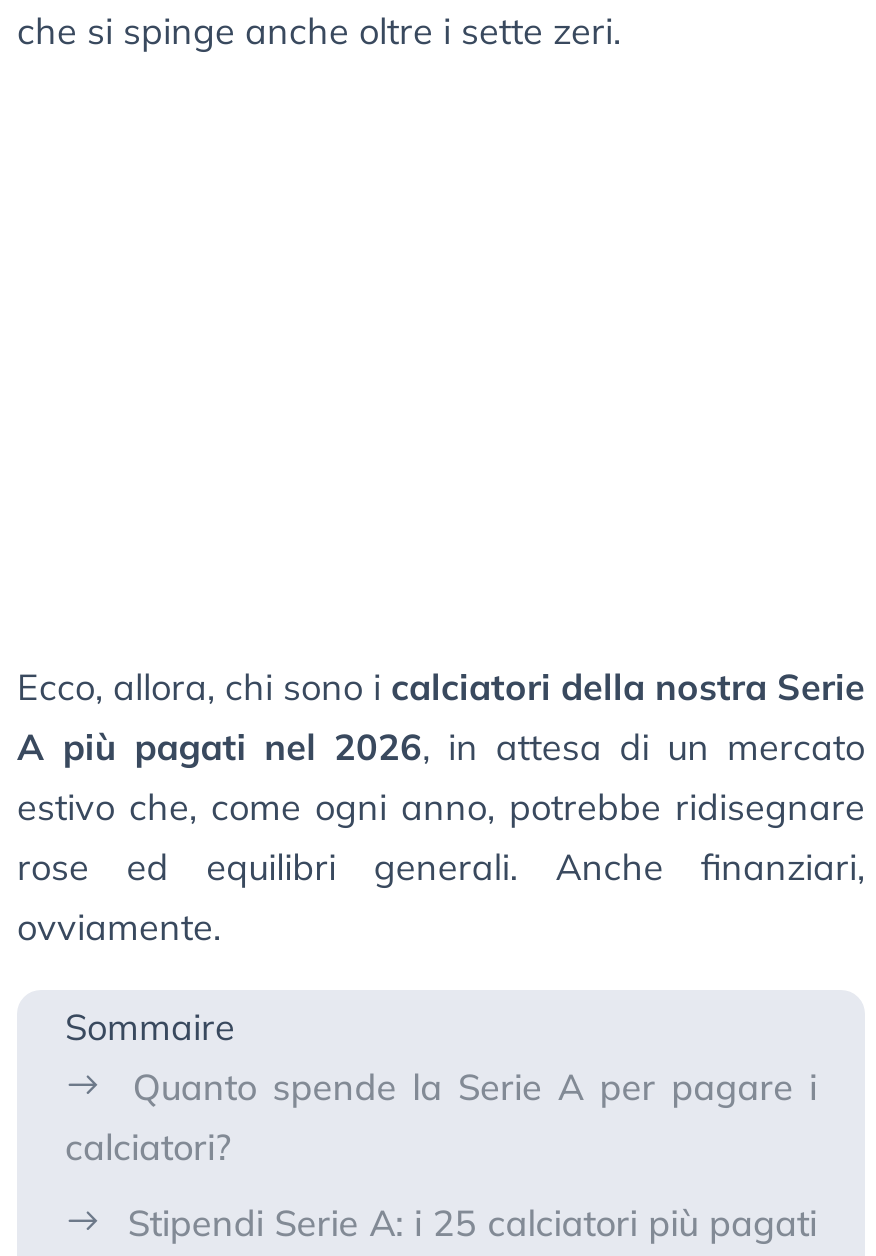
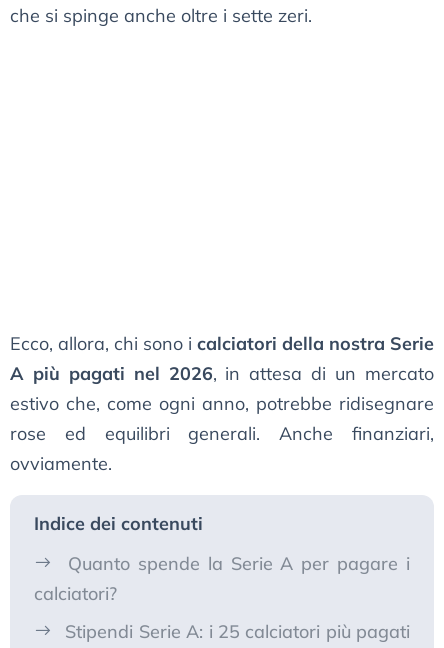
- Sommaire
+ Indice dei contenuti
